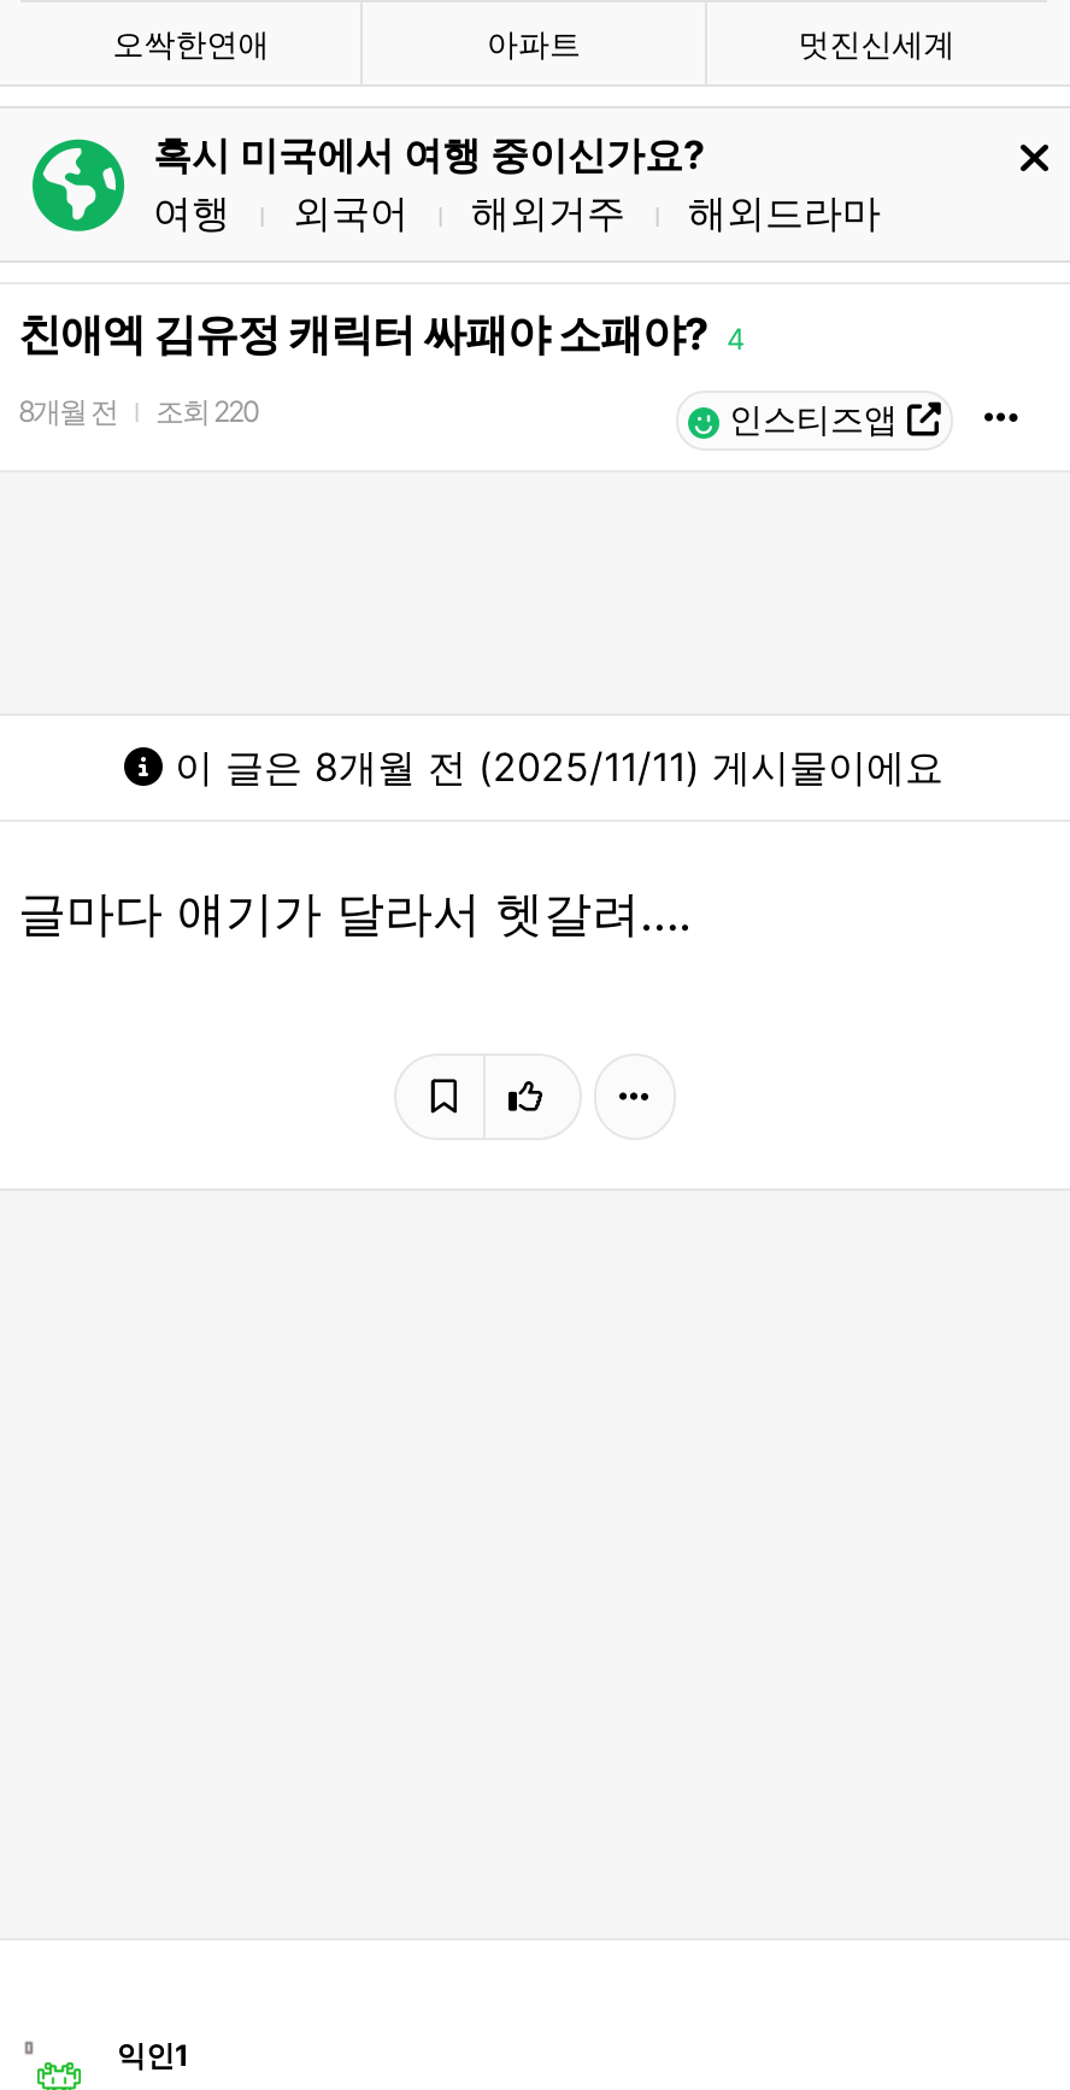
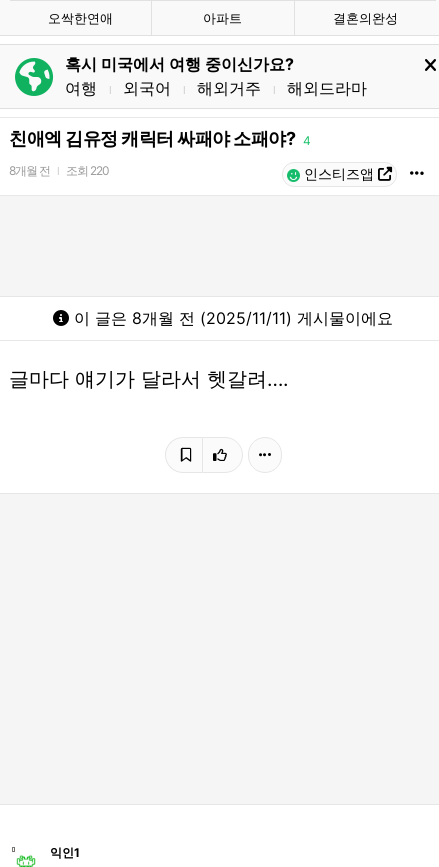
- 멋진신세계
+ 결혼의완성
